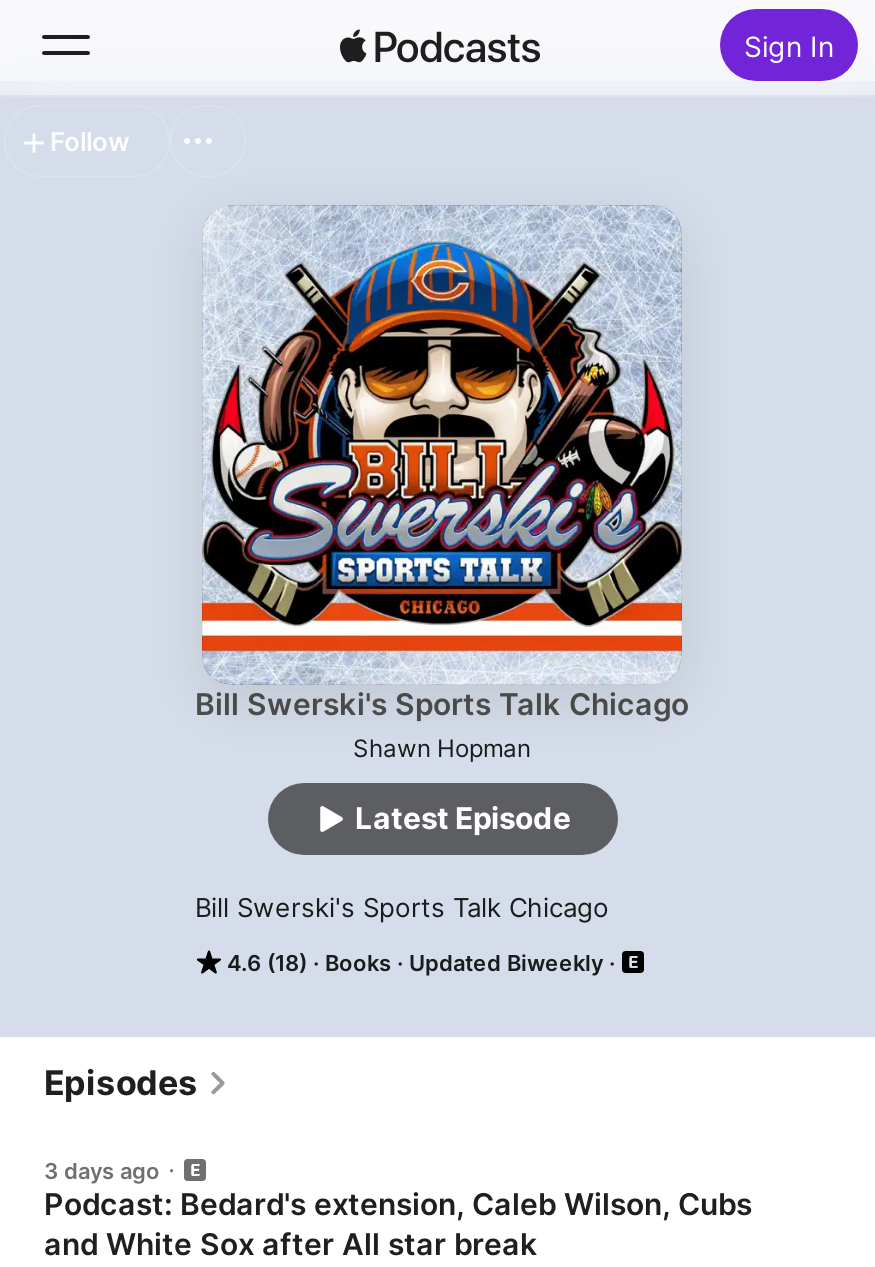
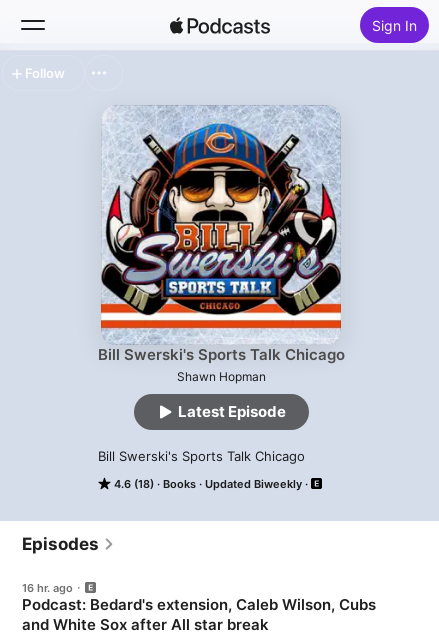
- 3 days ago
+ 16 hr. ago
